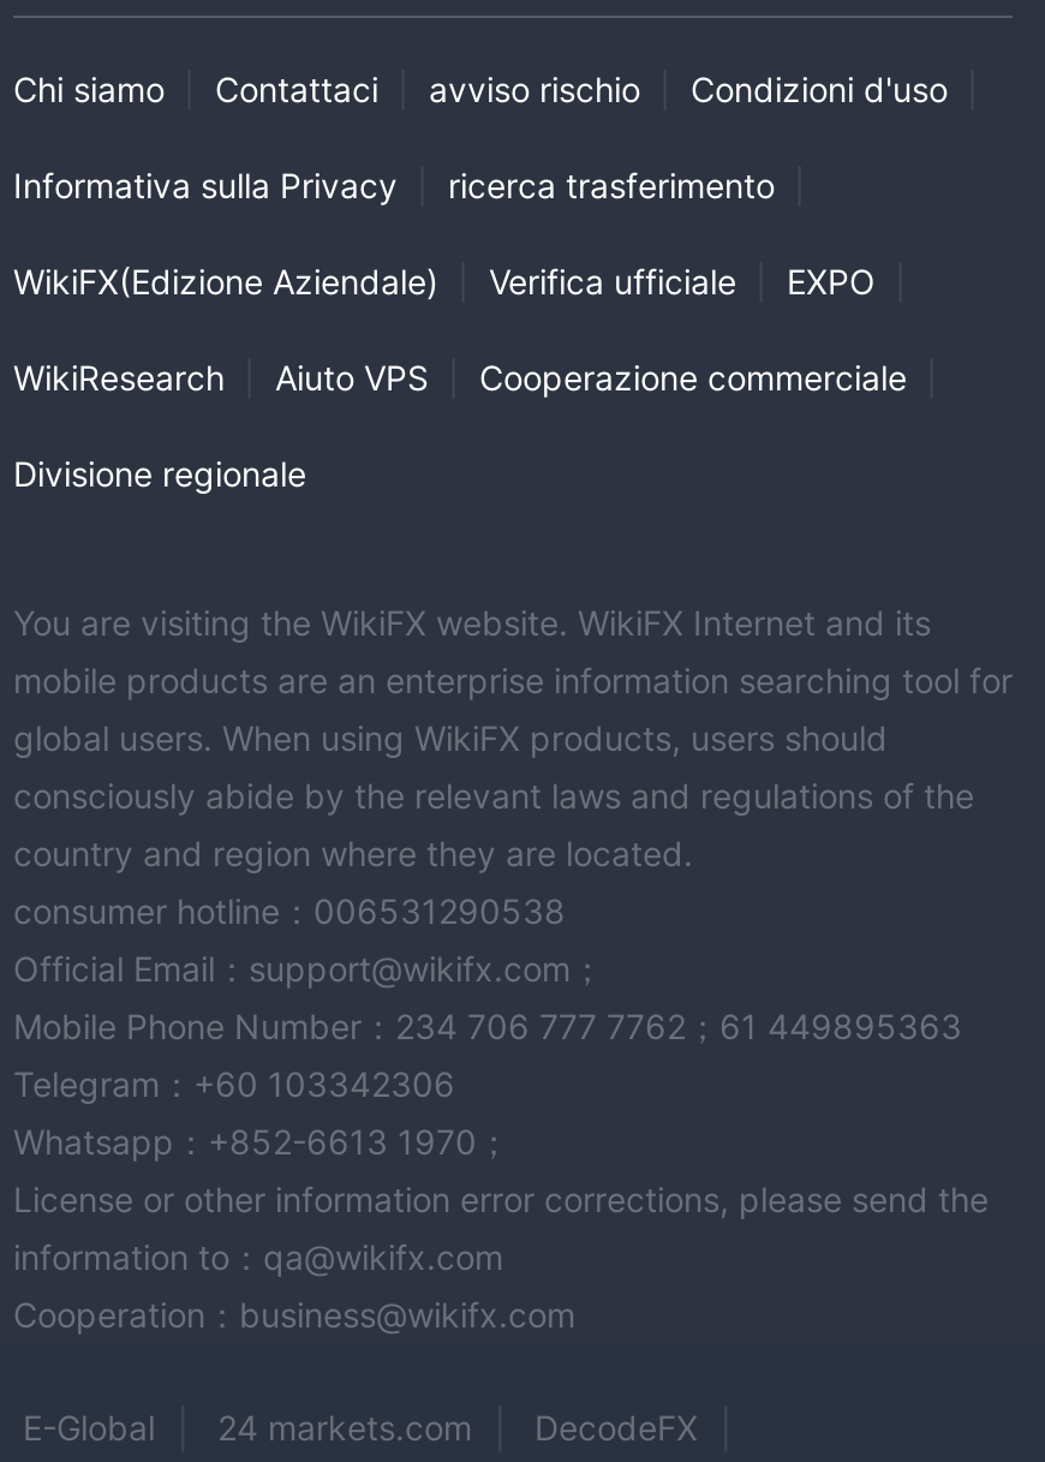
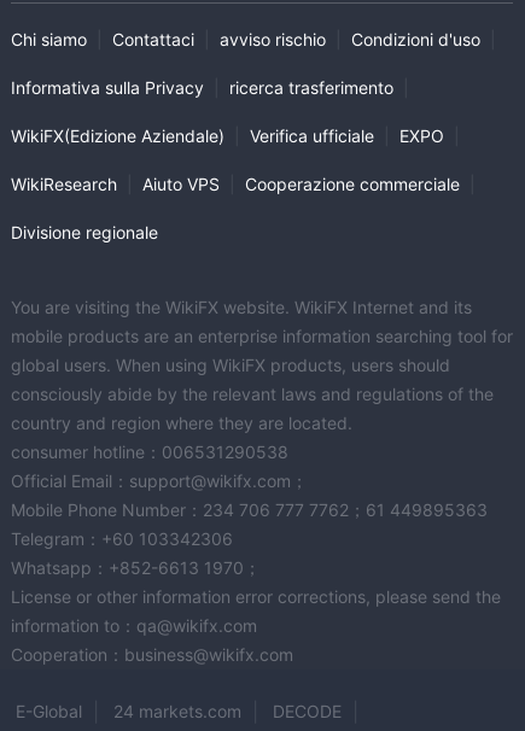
- DecodeFX
+ DECODE
